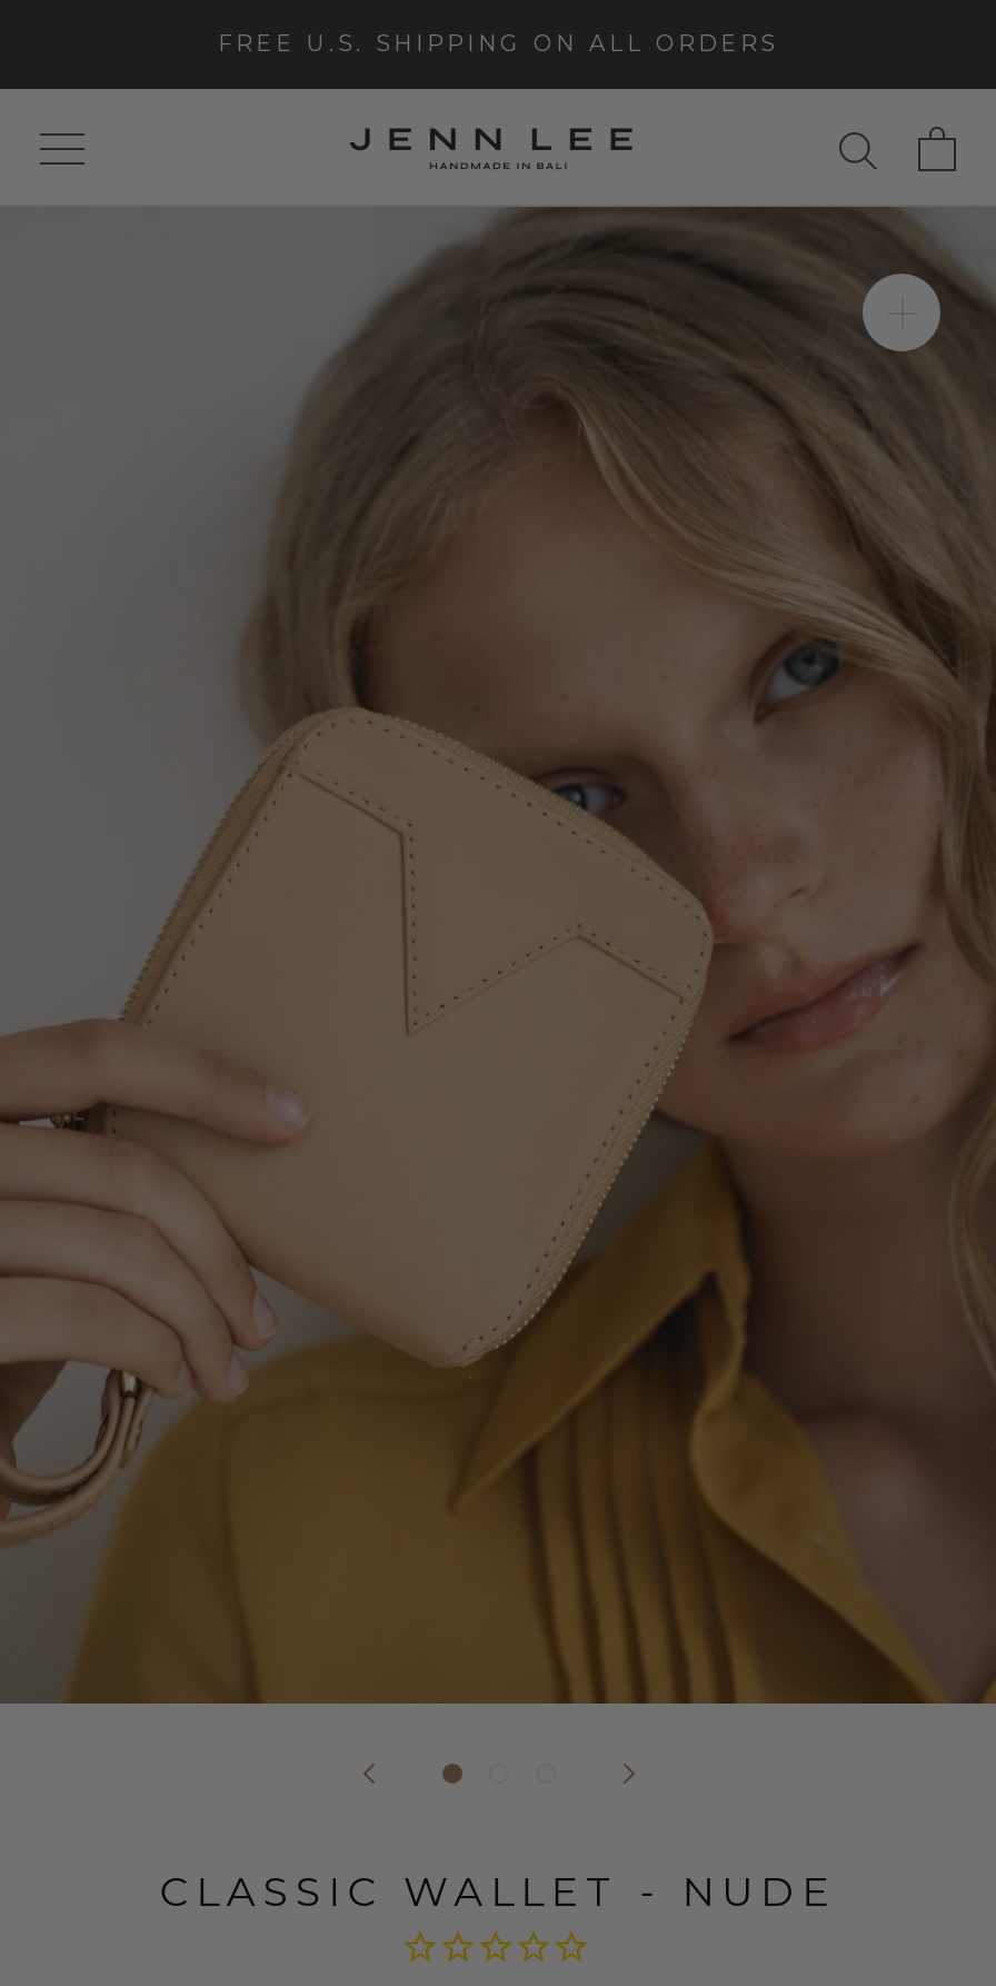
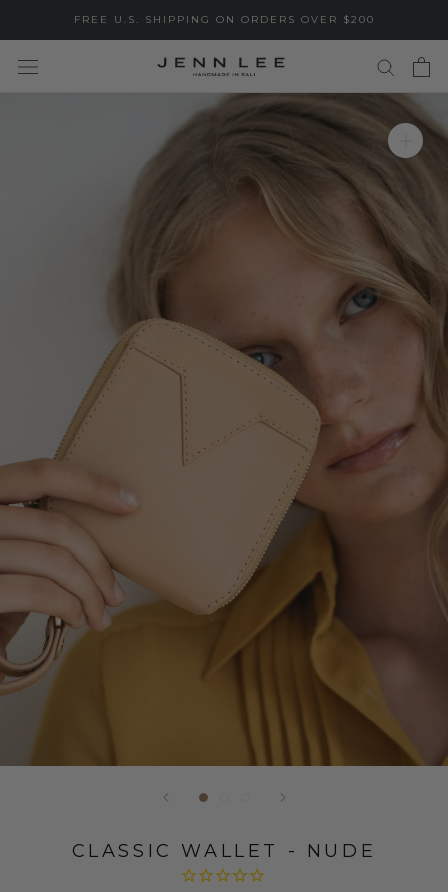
- FREE U.S. SHIPPING ON ALL ORDERS
+ FREE U.S. SHIPPING ON ORDERS OVER $200
